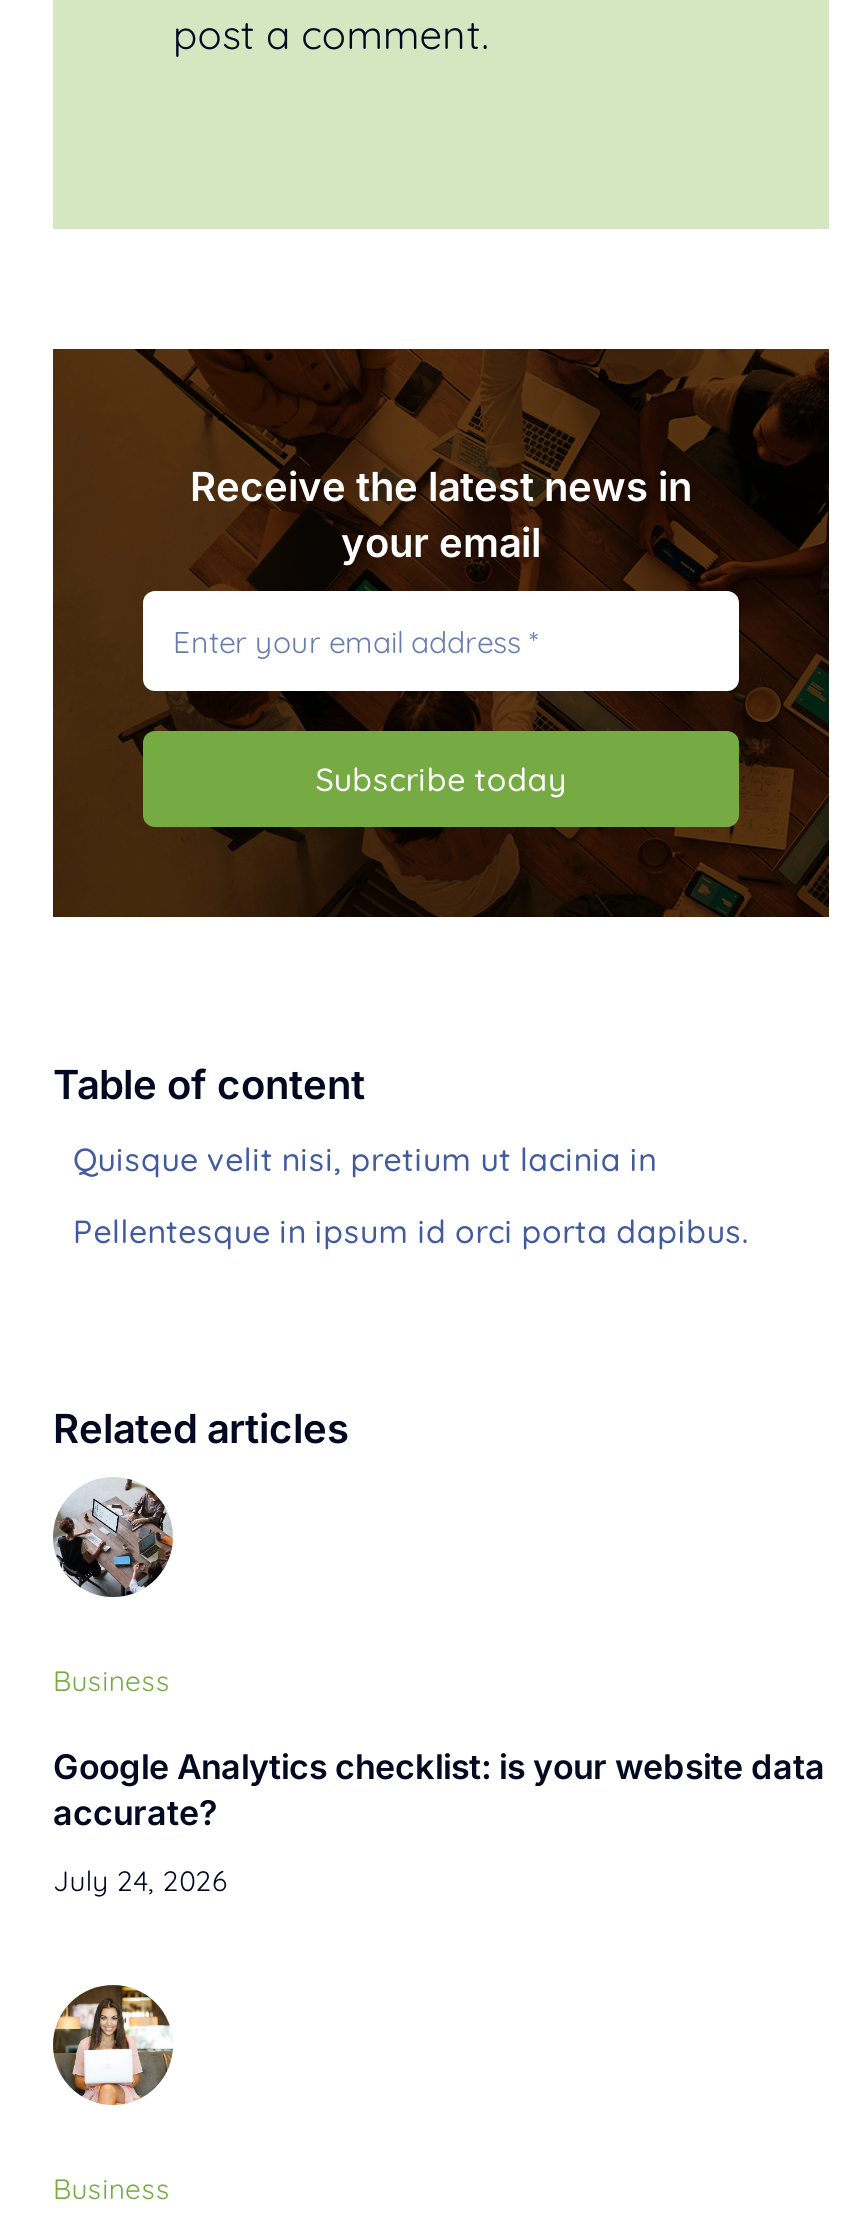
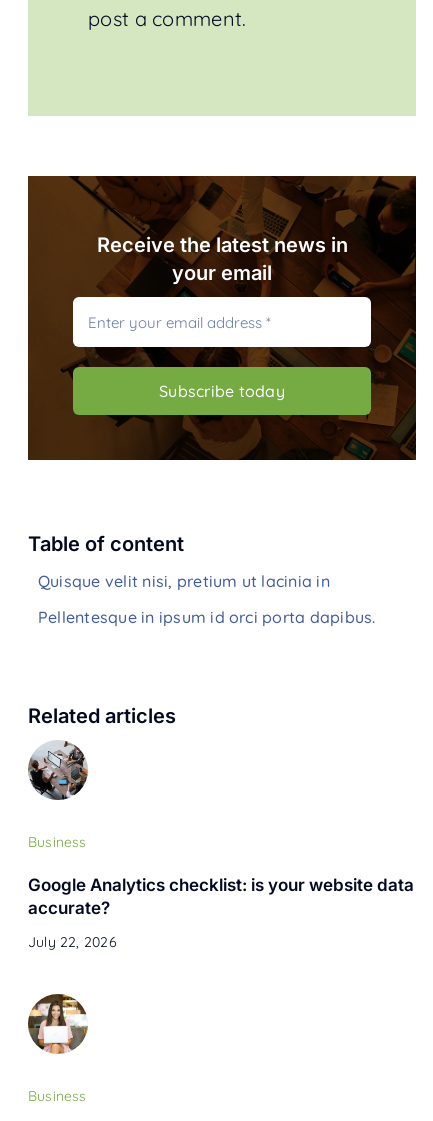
- July 24, 2026
+ July 22, 2026
